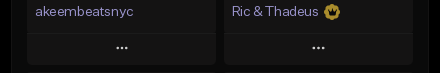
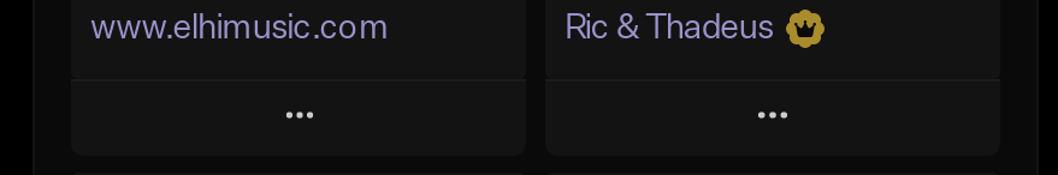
- akeembeatsnyc
+ www.elhimusic.com
